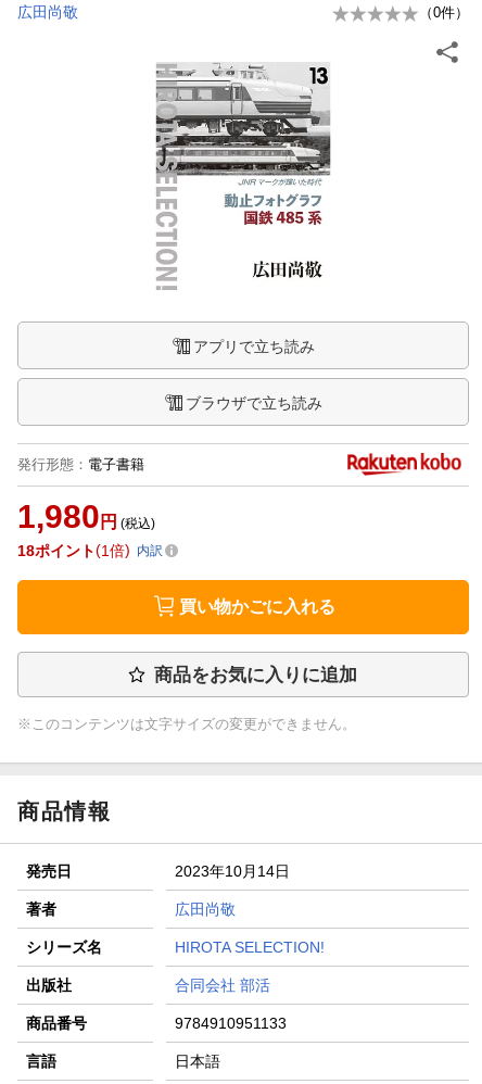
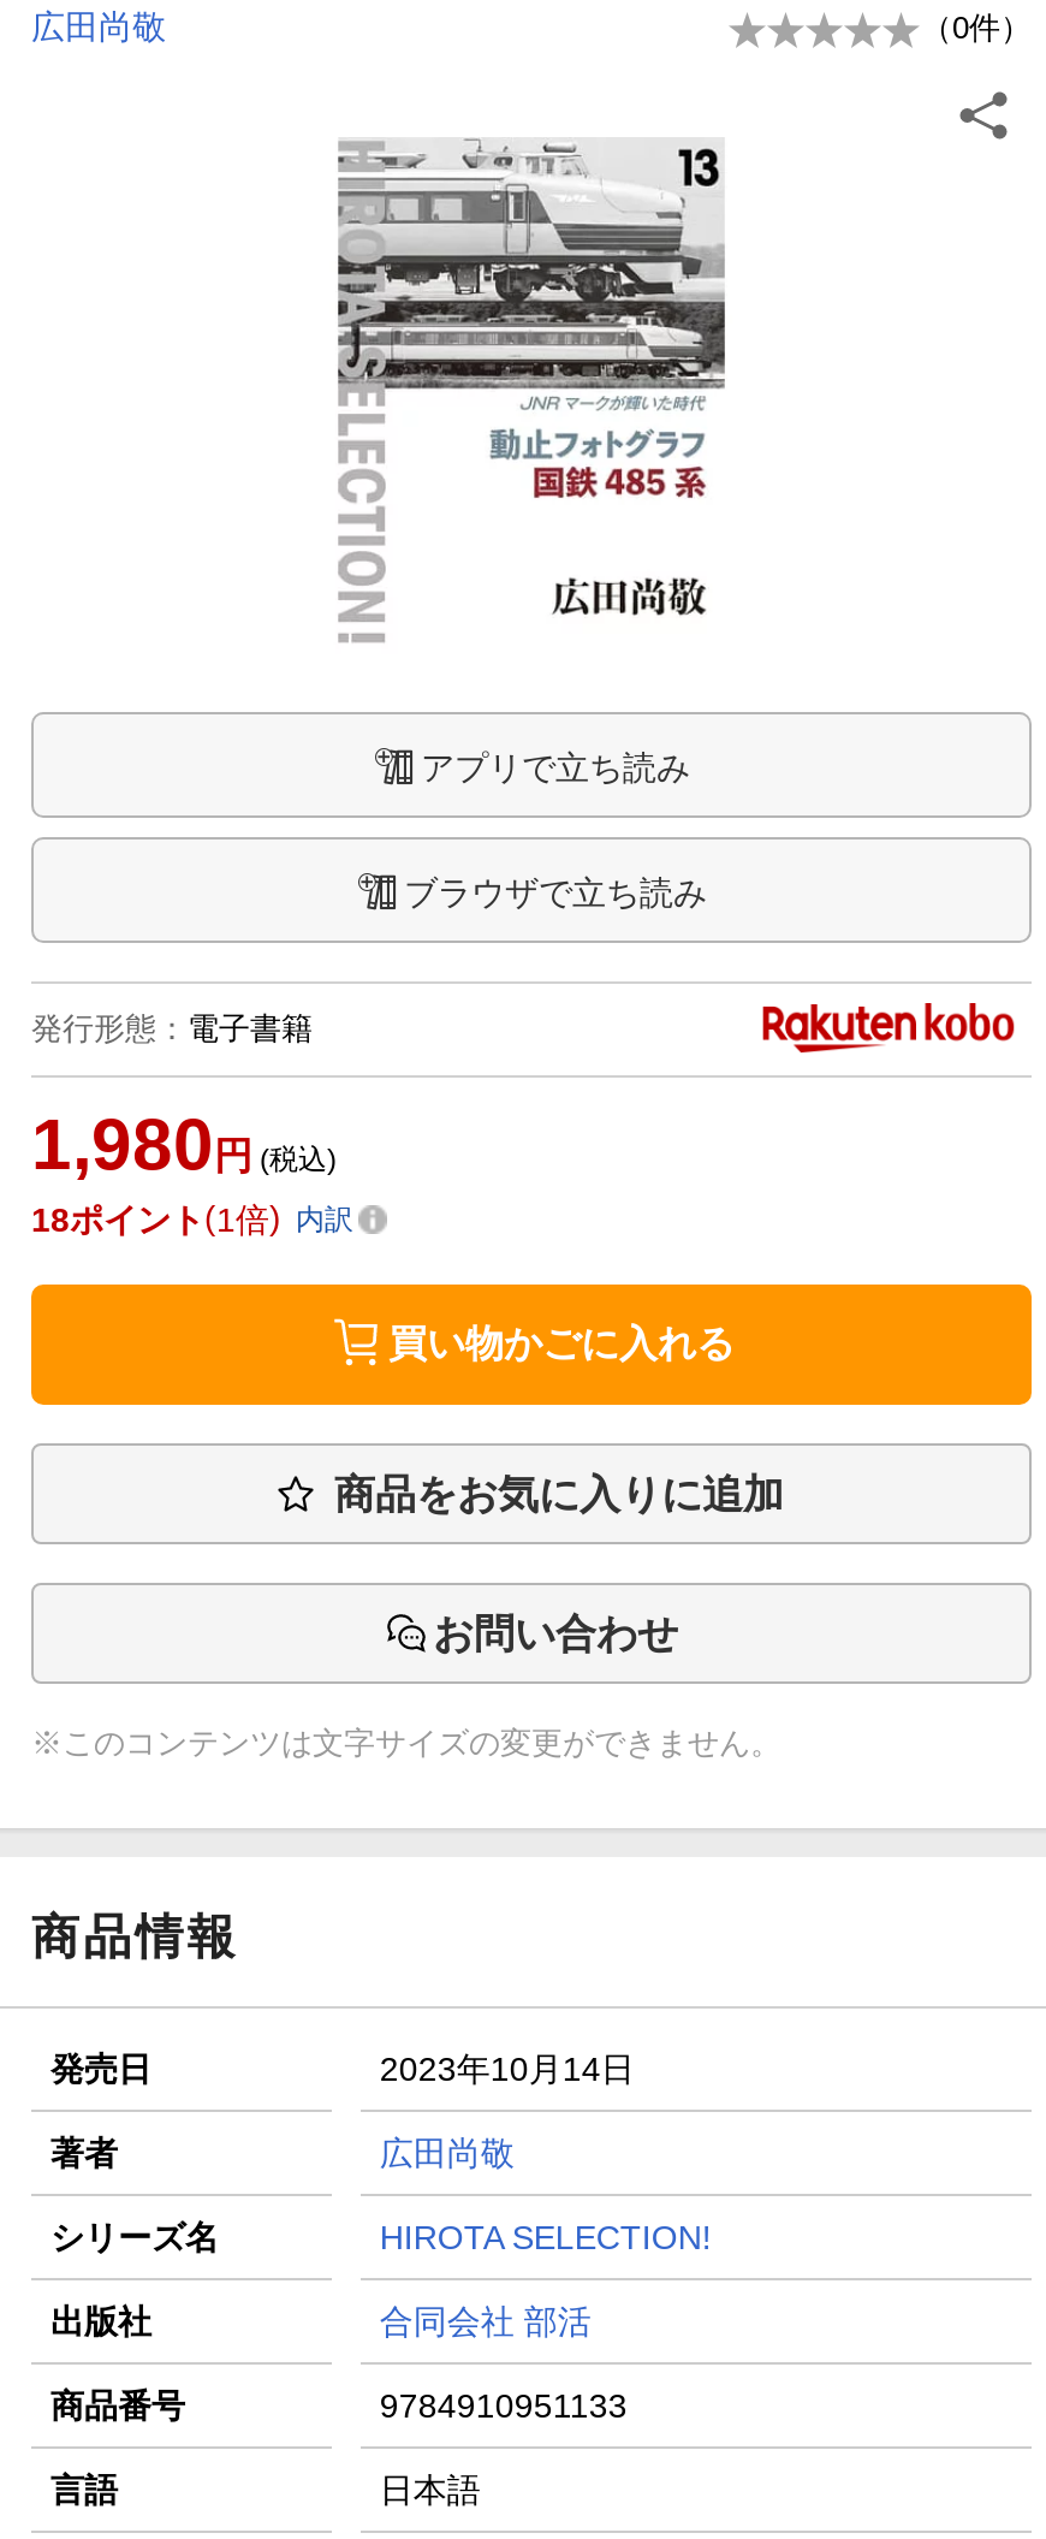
+ お問い合わせ
